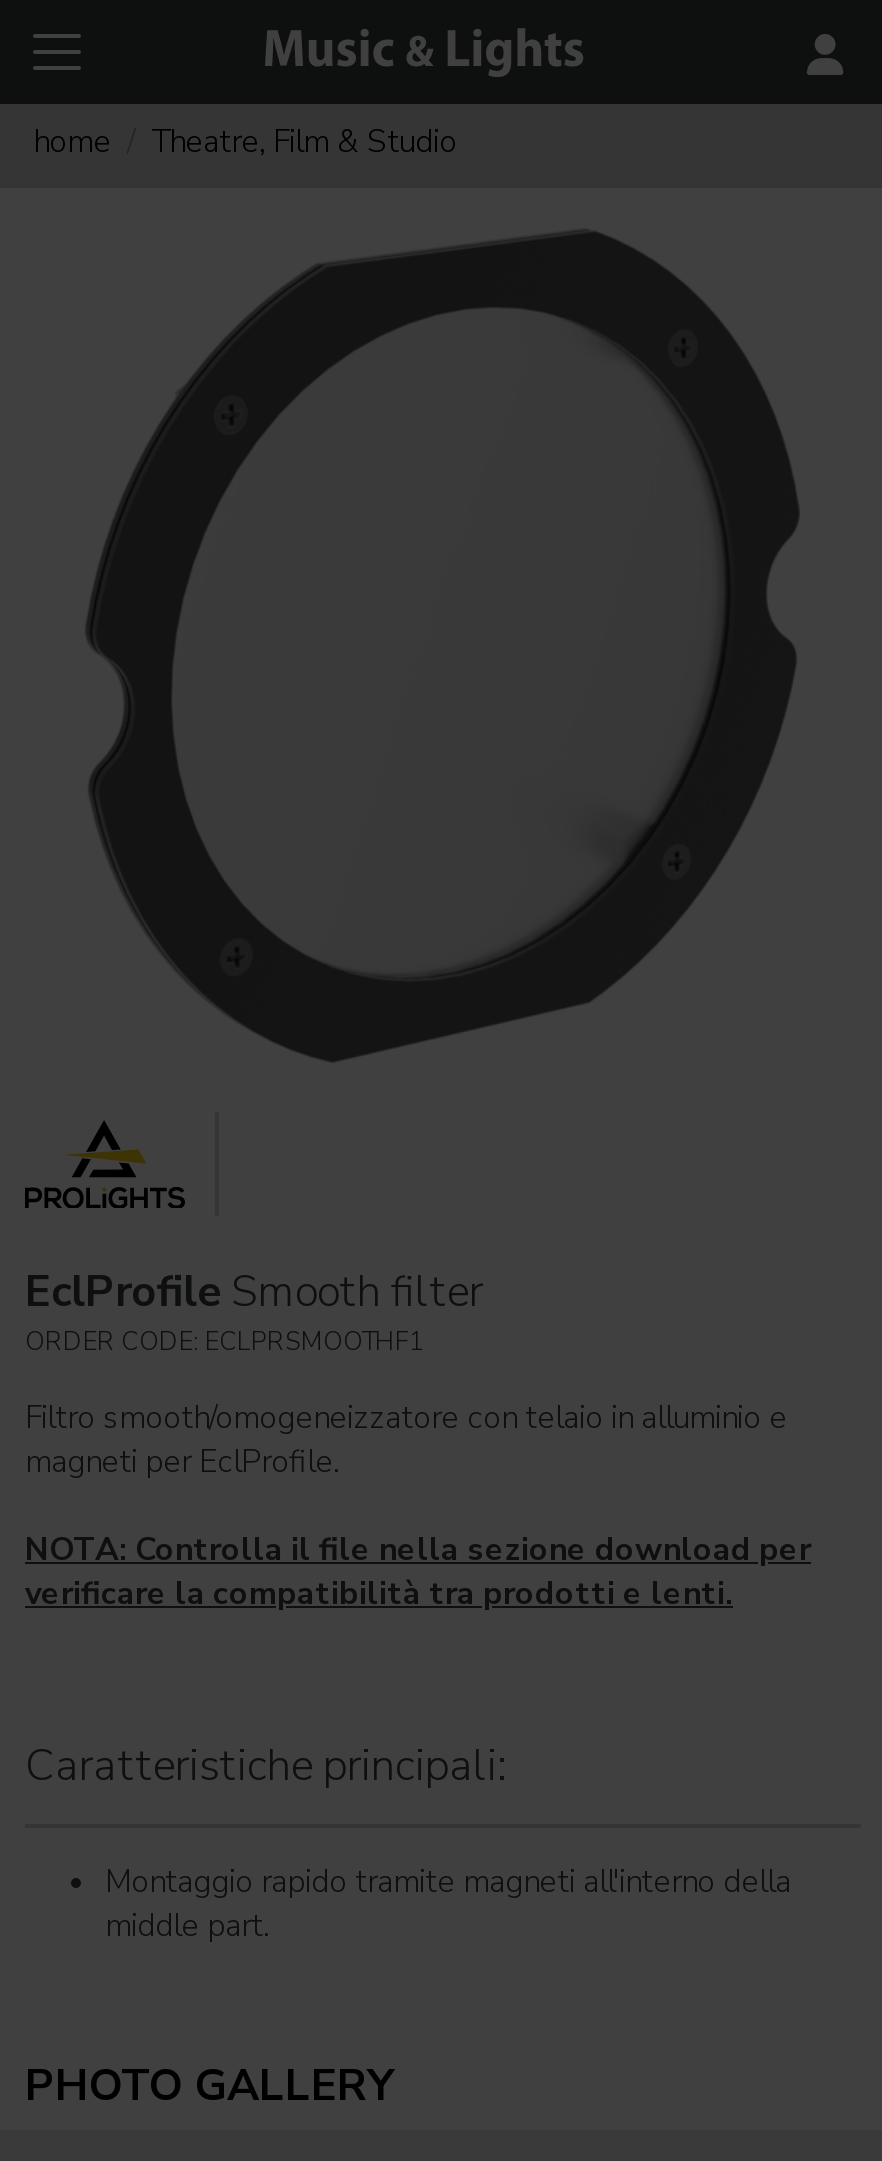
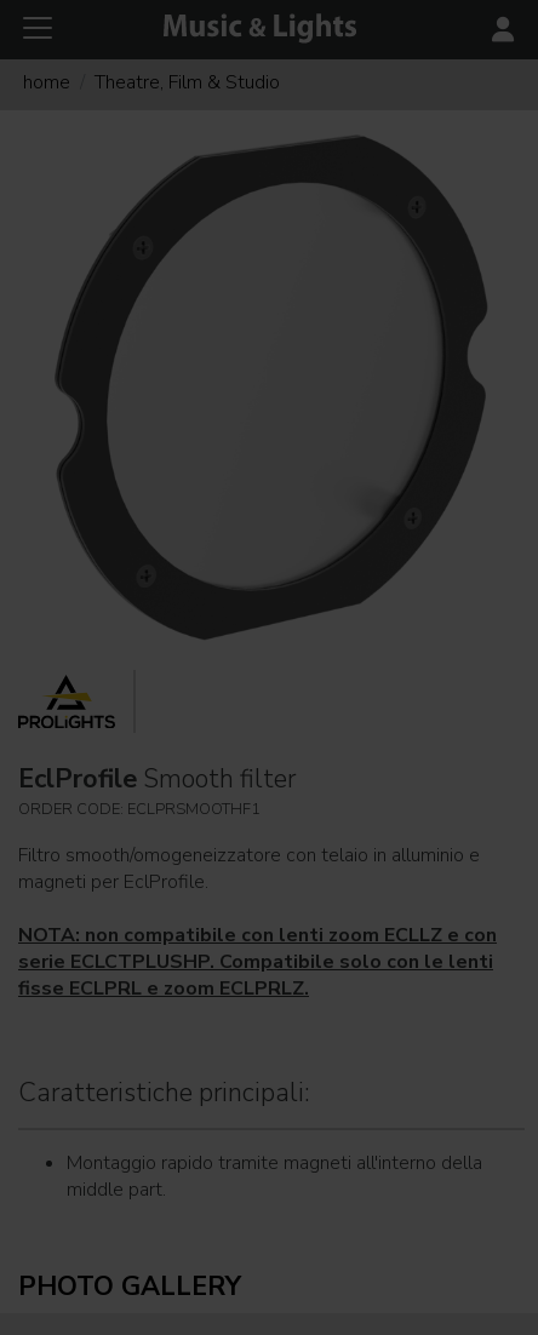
- NOTA: Controlla il file nella sezione download per
- verificare la compatibilità tra prodotti e lenti.
+ NOTA: non compatibile con lenti zoom ECLLZ e con
+ serie ECLCTPLUSHP. Compatibile solo con le lenti
+ fisse ECLPRL e zoom ECLPRLZ.
